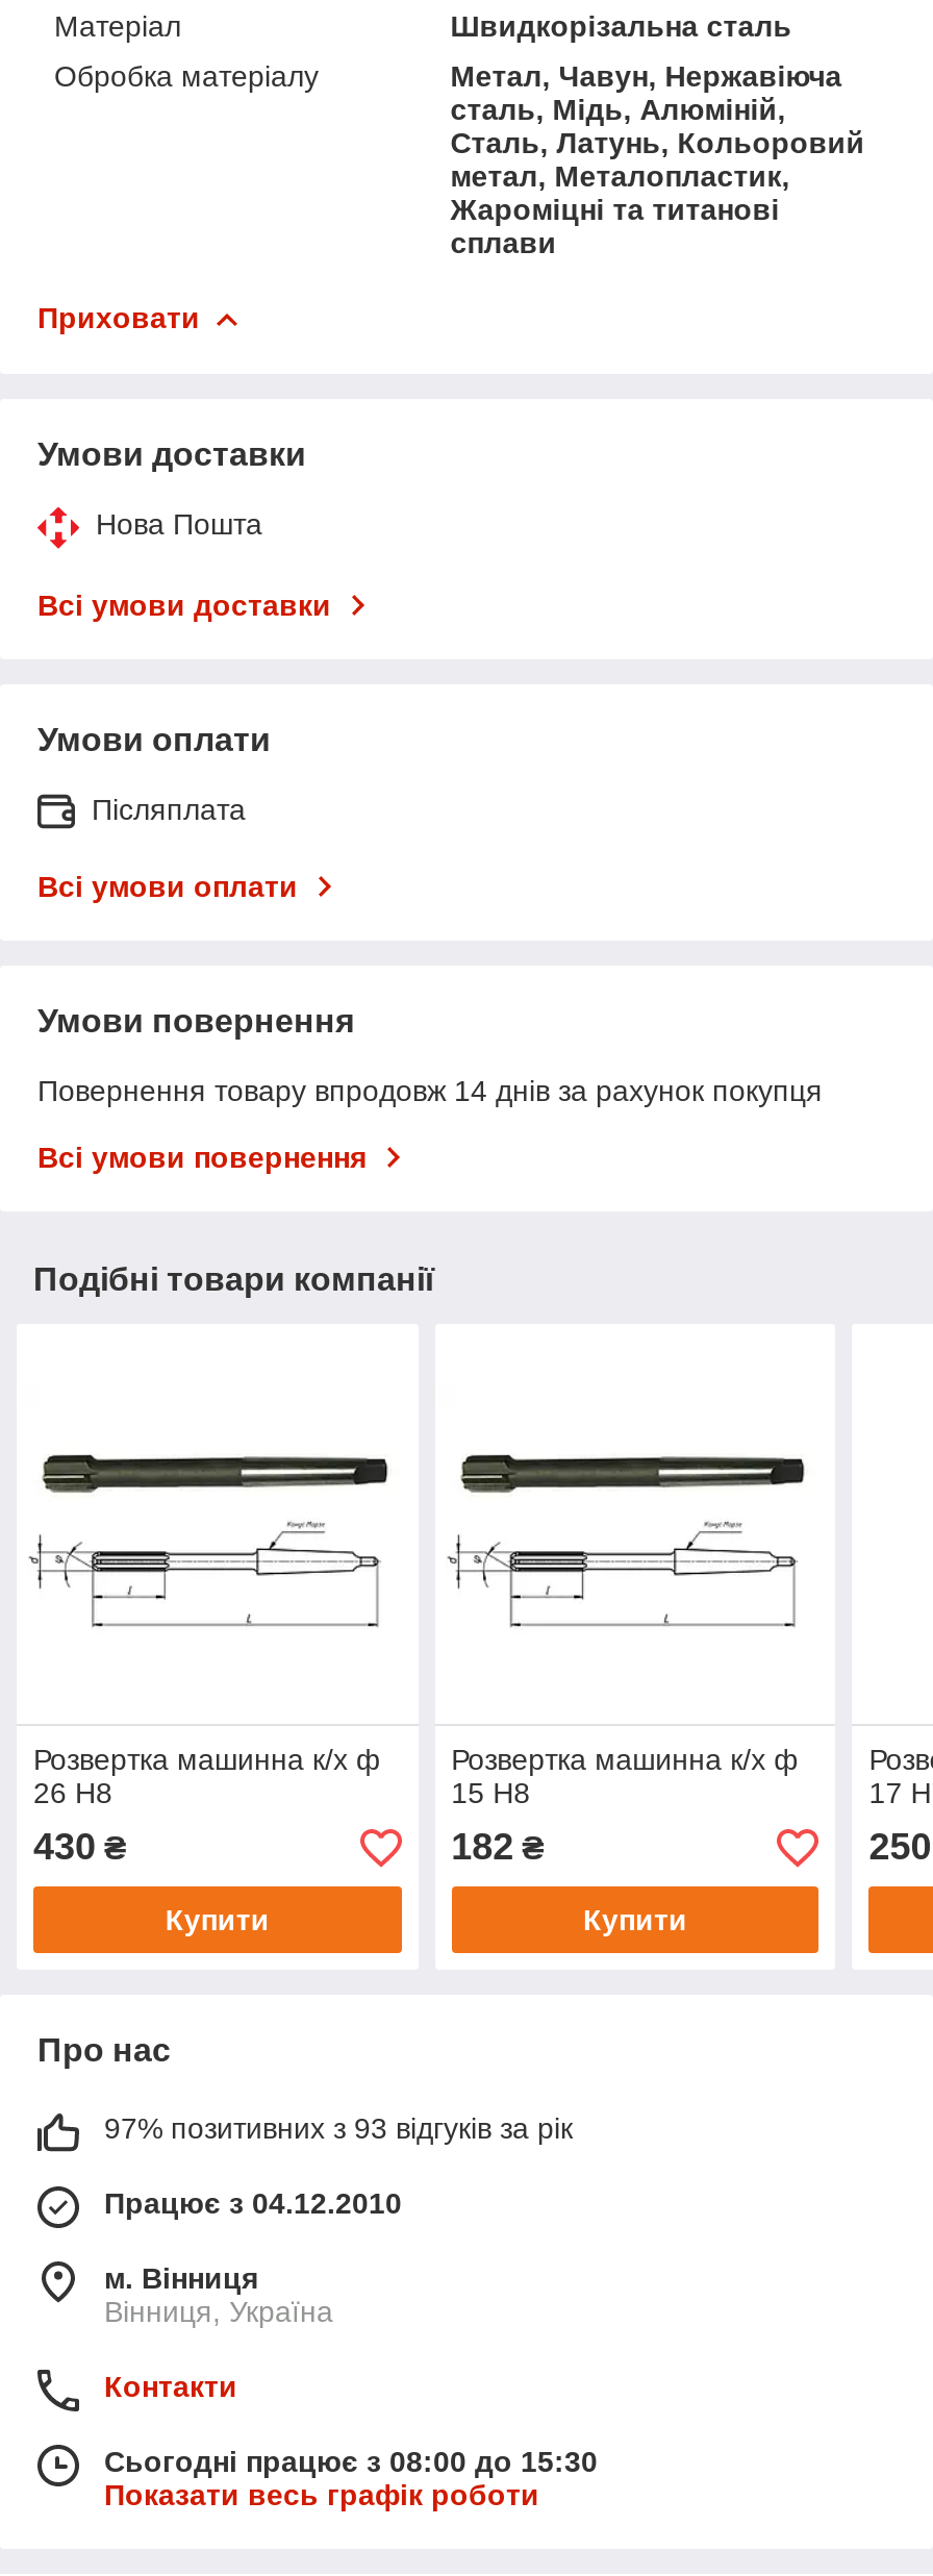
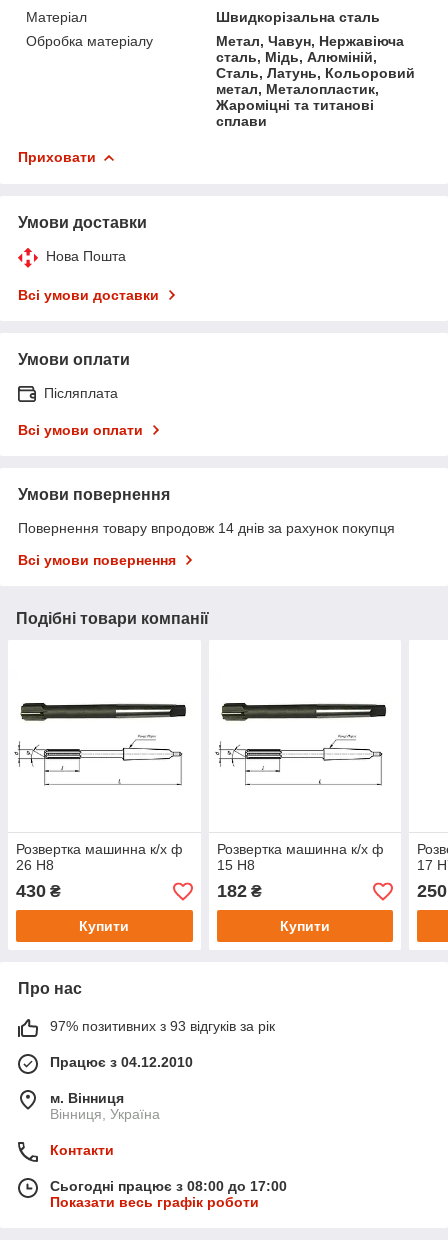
- Сьогодні працює з 08:00 до 15:30
+ Сьогодні працює з 08:00 до 17:00
